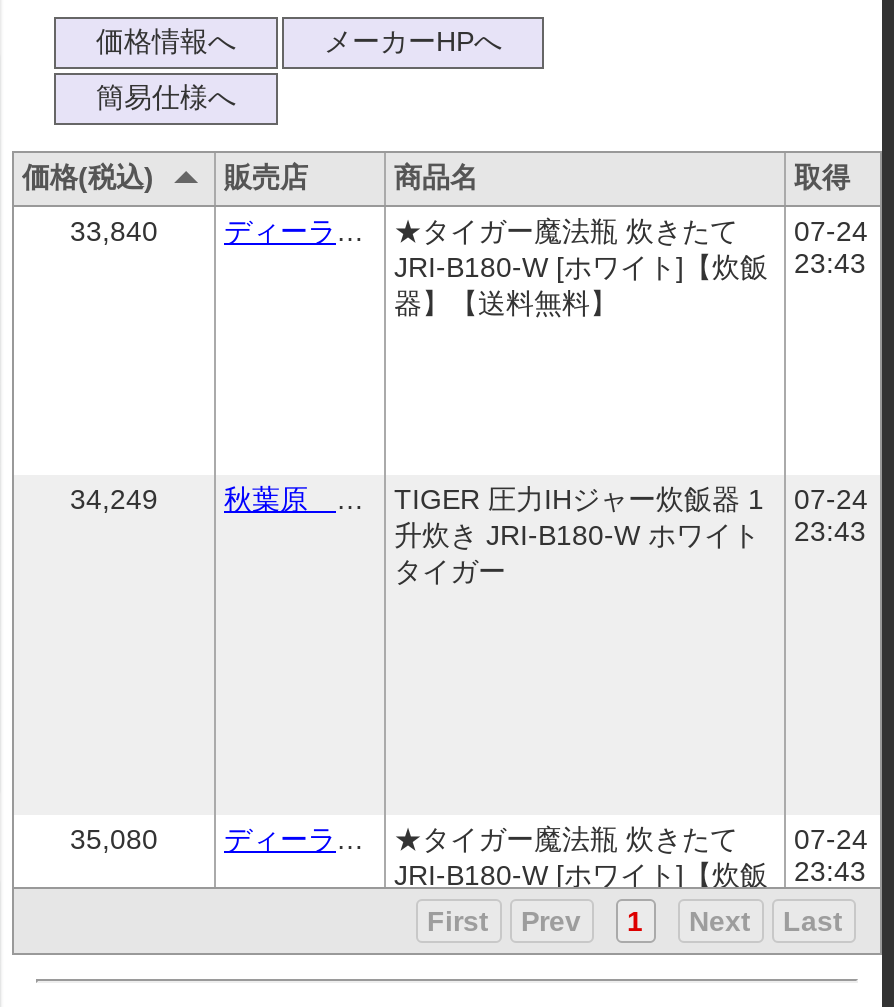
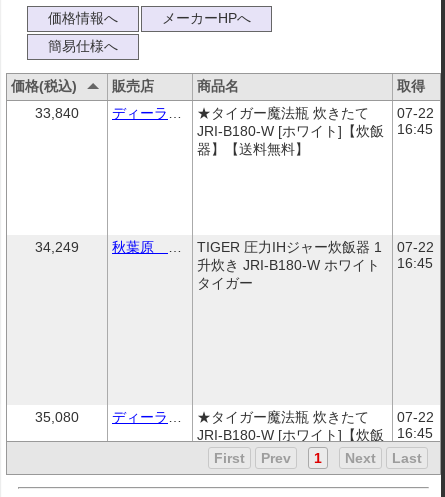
- 07-24
+ 07-22

- JRI-B180-W [ホワイト]【炊飯 23:43
+ JRI-B180-W [ホワイト]【炊飯 16:45

- 07-24
+ 07-22

- 升炊き JRI-B180-W ホワイト 23:43
+ 升炊き JRI-B180-W ホワイト 16:45

- 07-24
+ 07-22

- 23:43
+ 16:45
